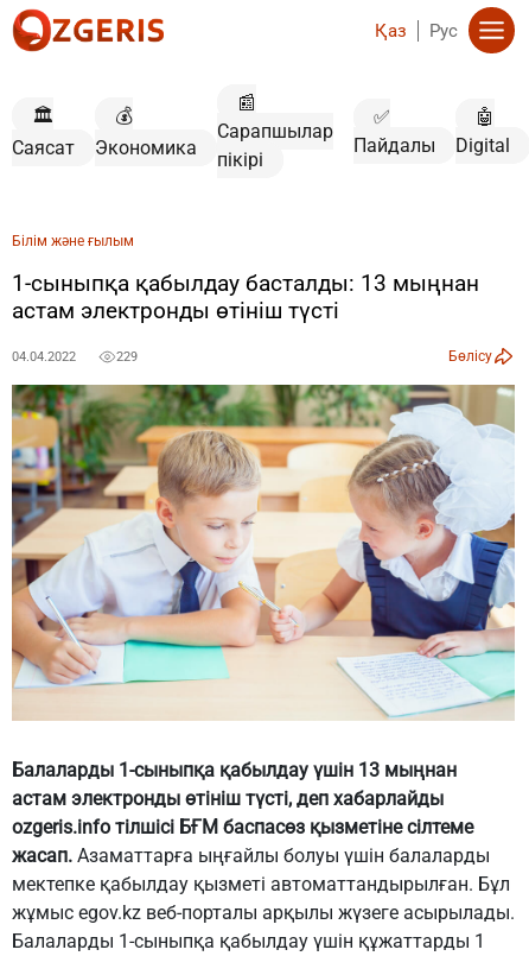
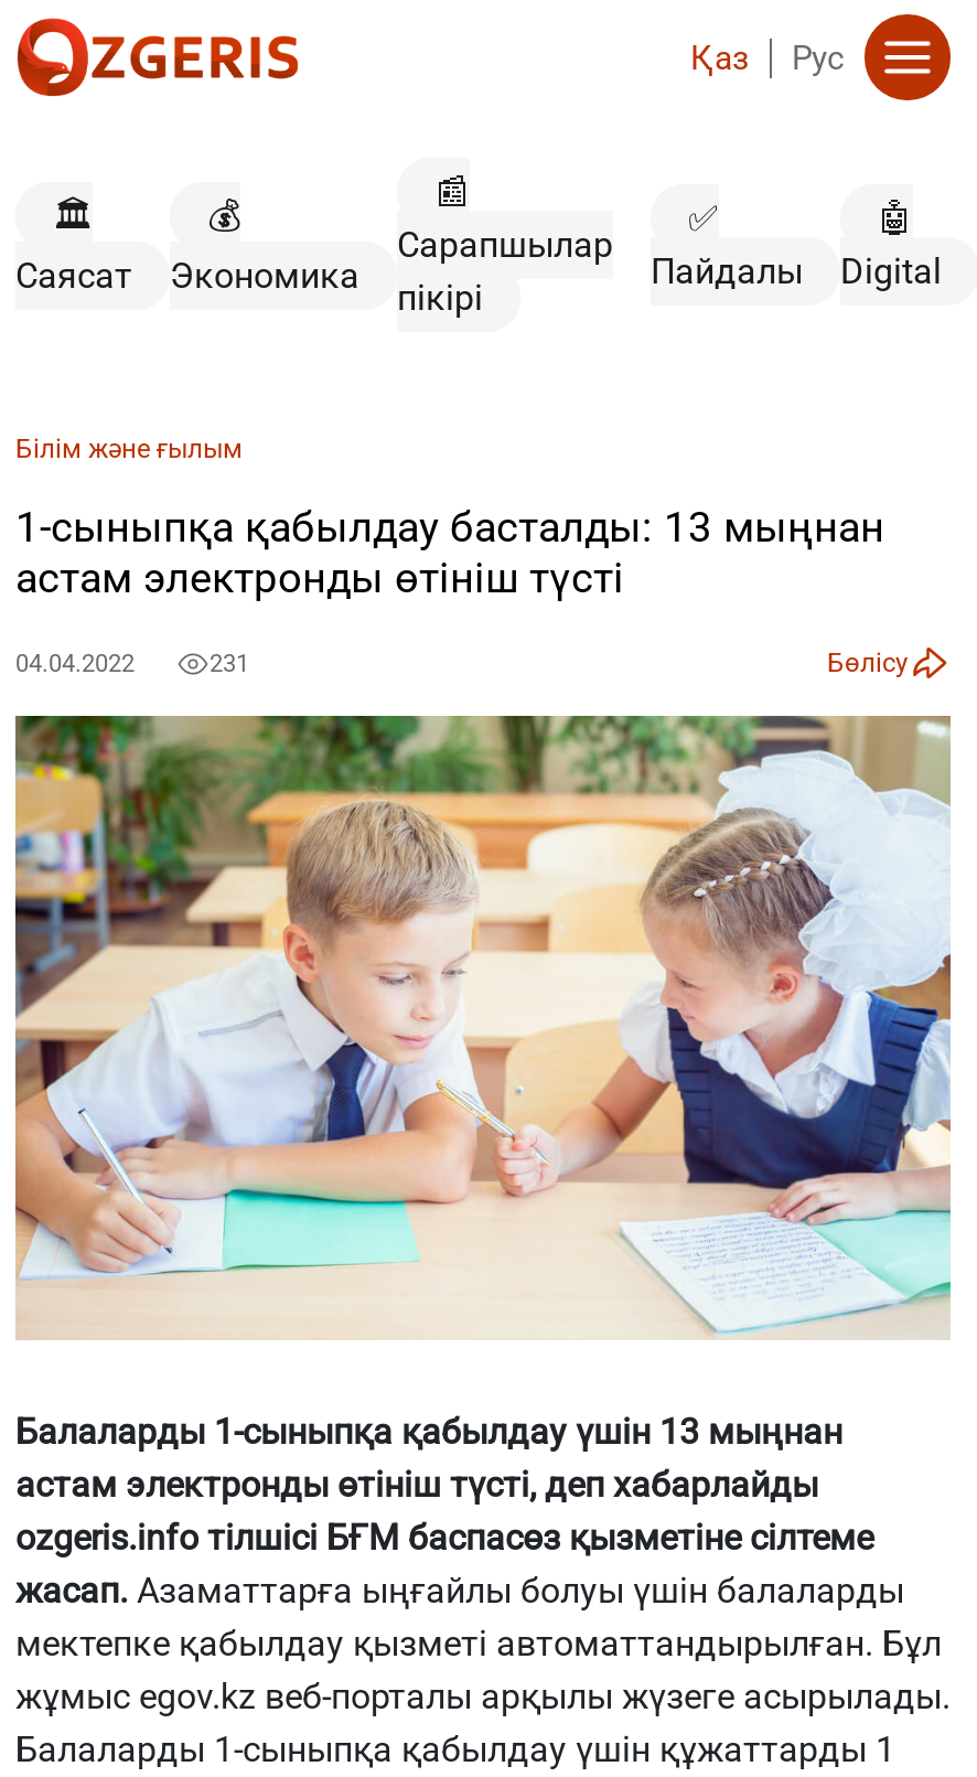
- 229
+ 231
